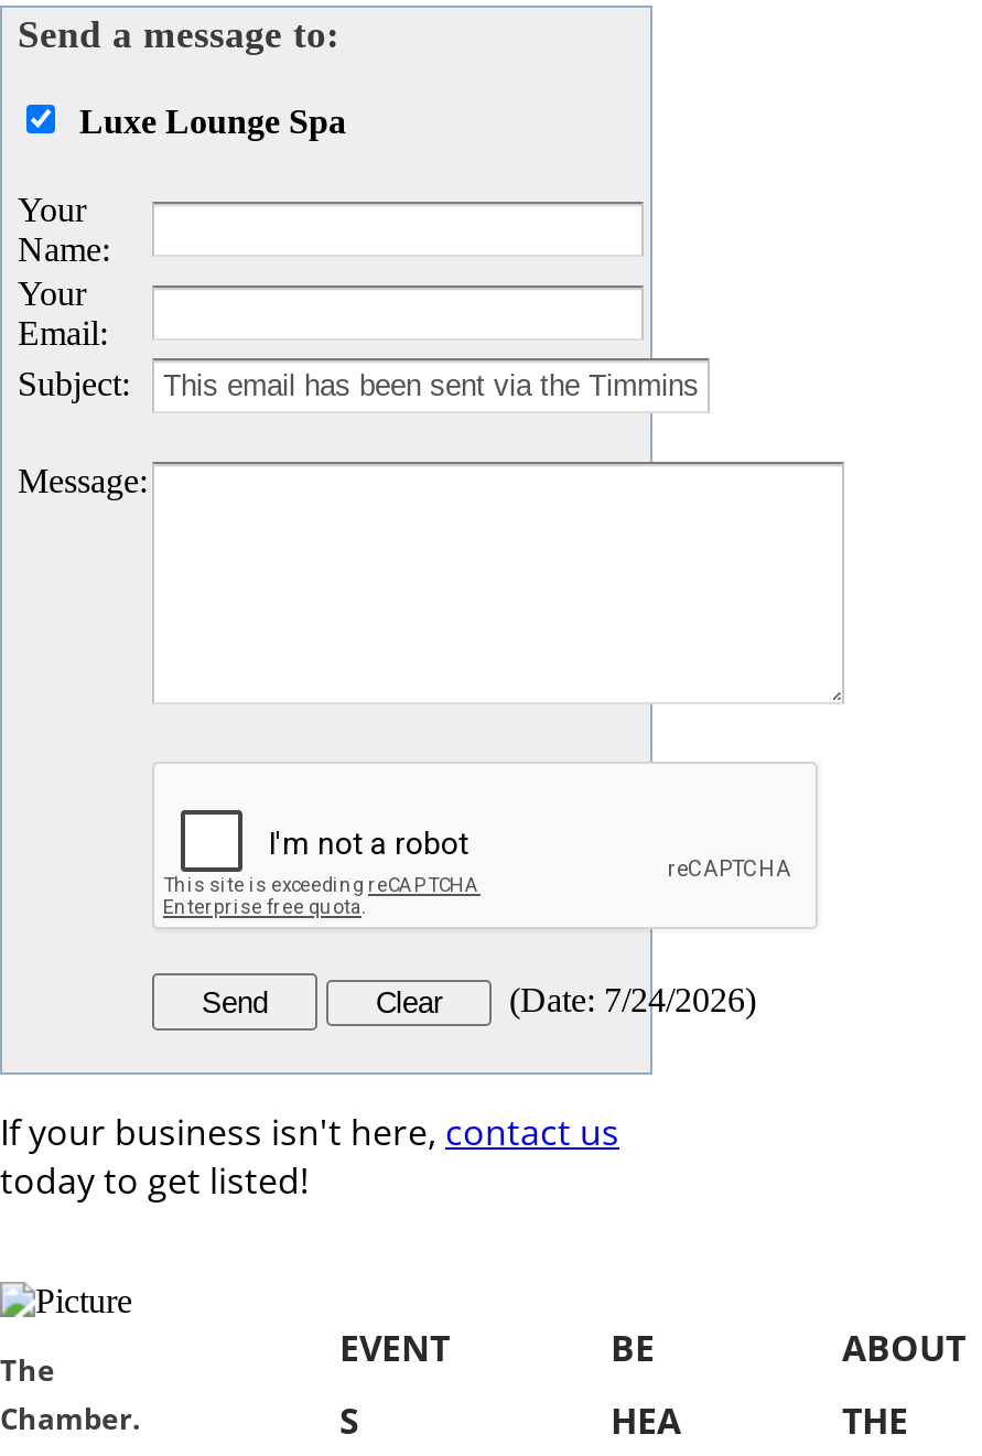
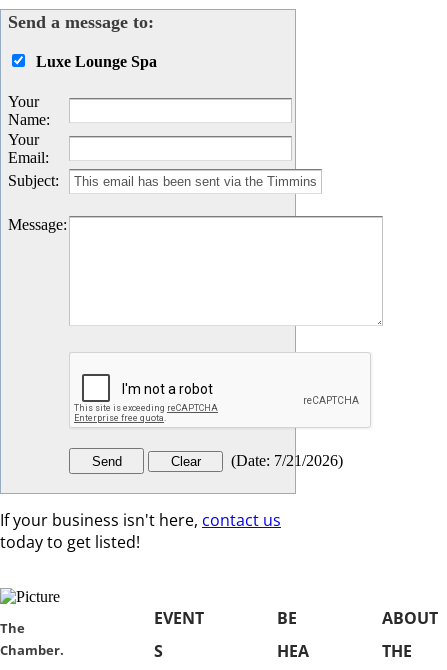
- (Date: 7/24/2026)
+ (Date: 7/21/2026)
